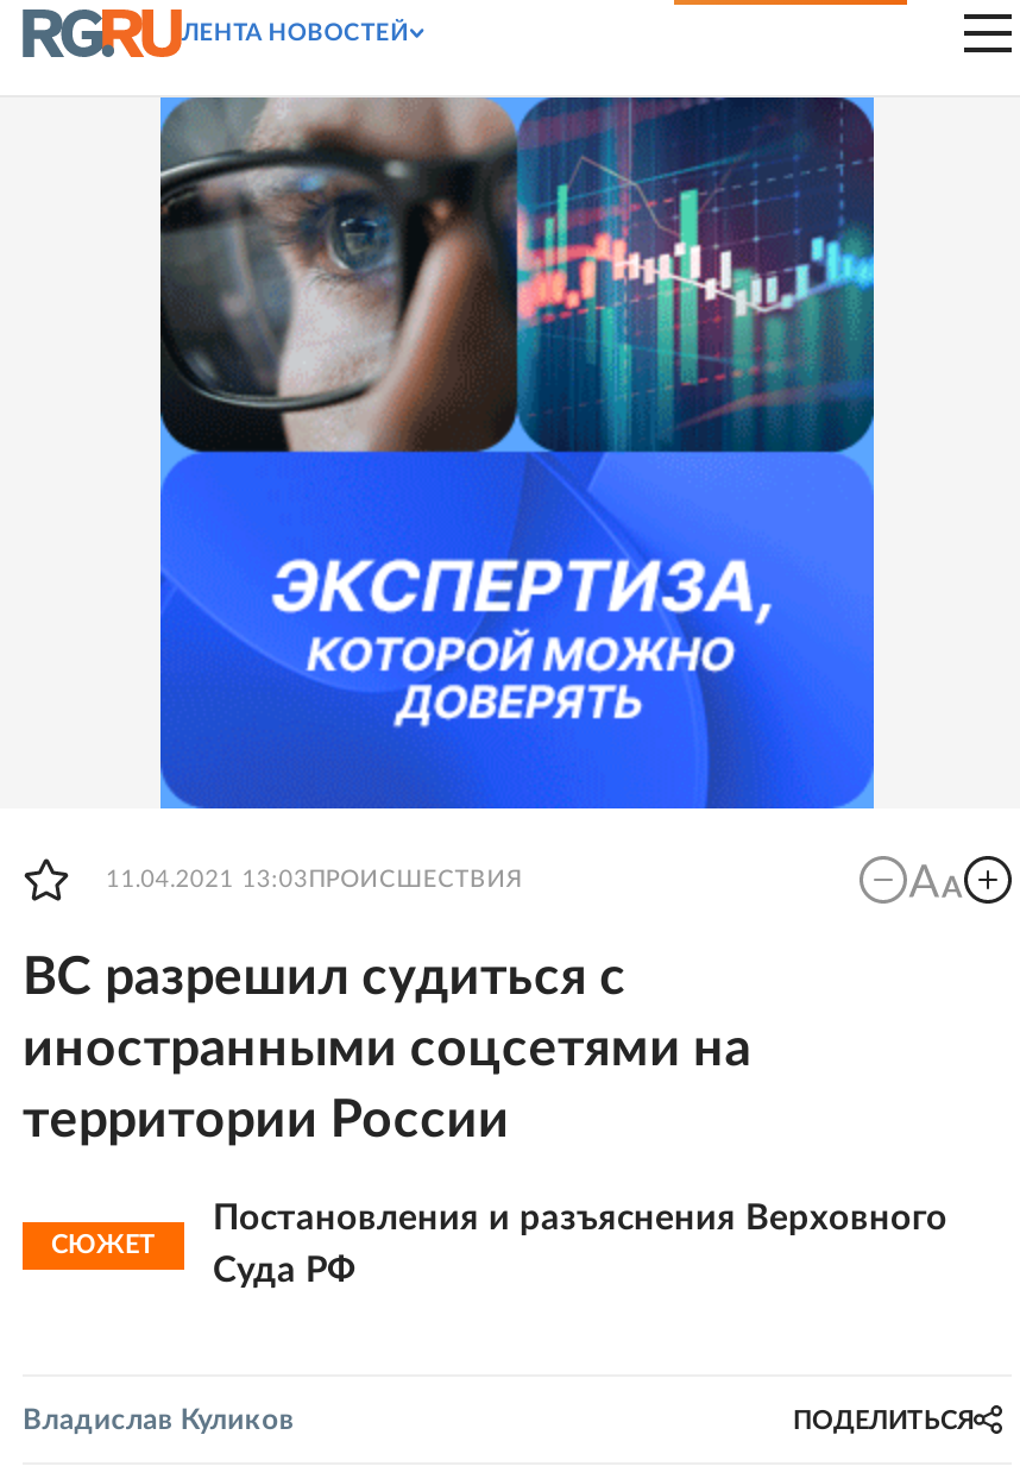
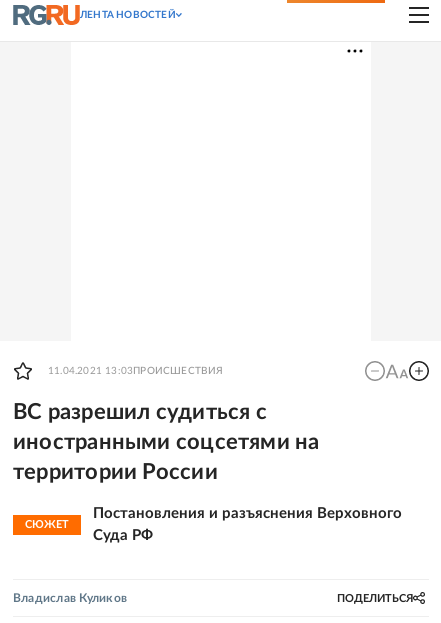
- [image]
